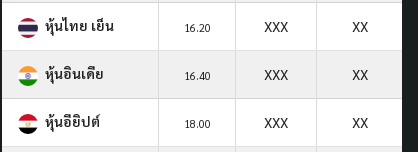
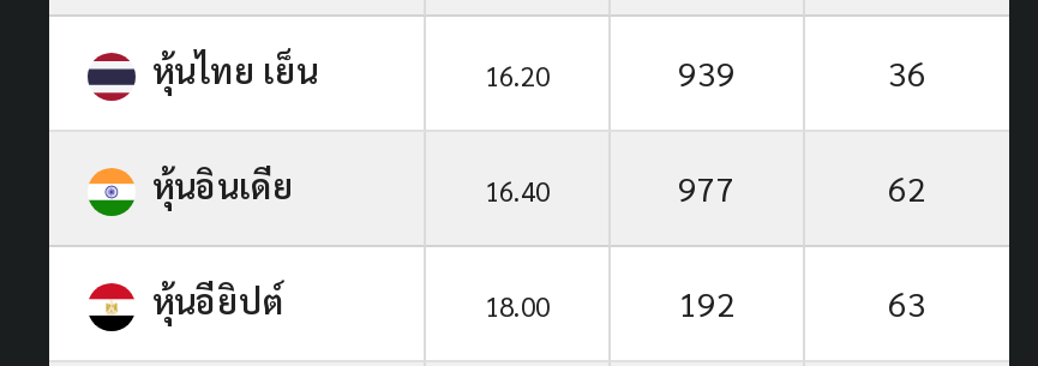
- XXX
- XX
+ 939
+ 36

- XXX
- XX
+ 977
+ 62

- XXX
- XX
+ 192
+ 63
